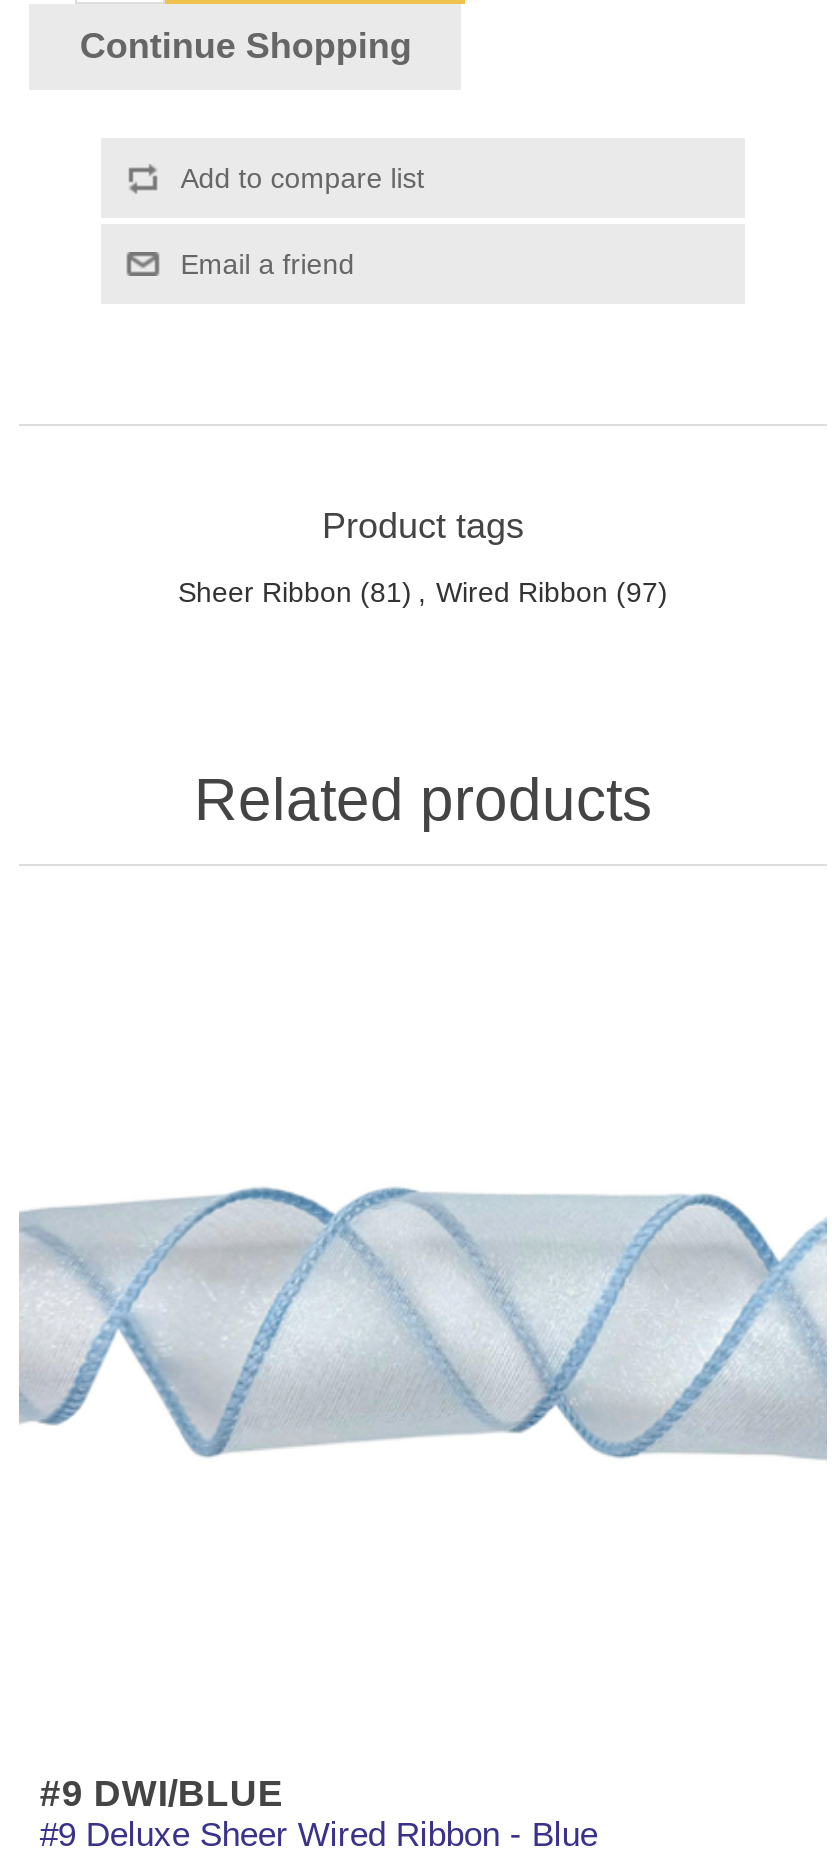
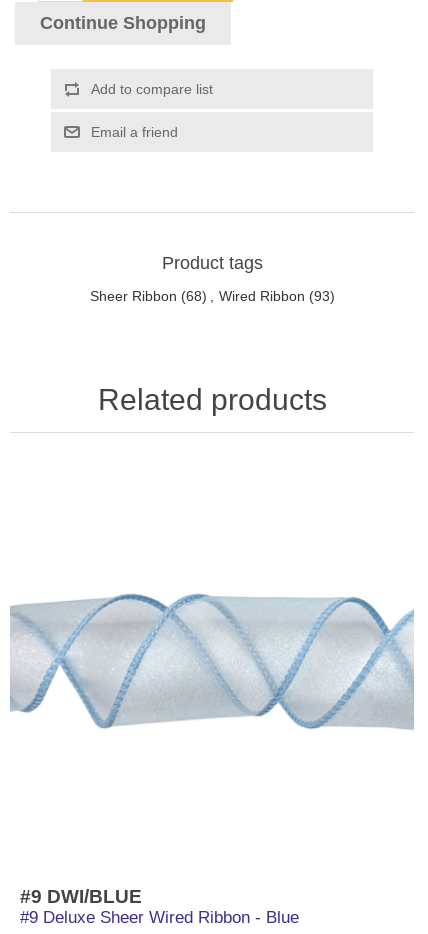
- Sheer Ribbon (81) , Wired Ribbon (97)
+ Sheer Ribbon (68) , Wired Ribbon (93)
